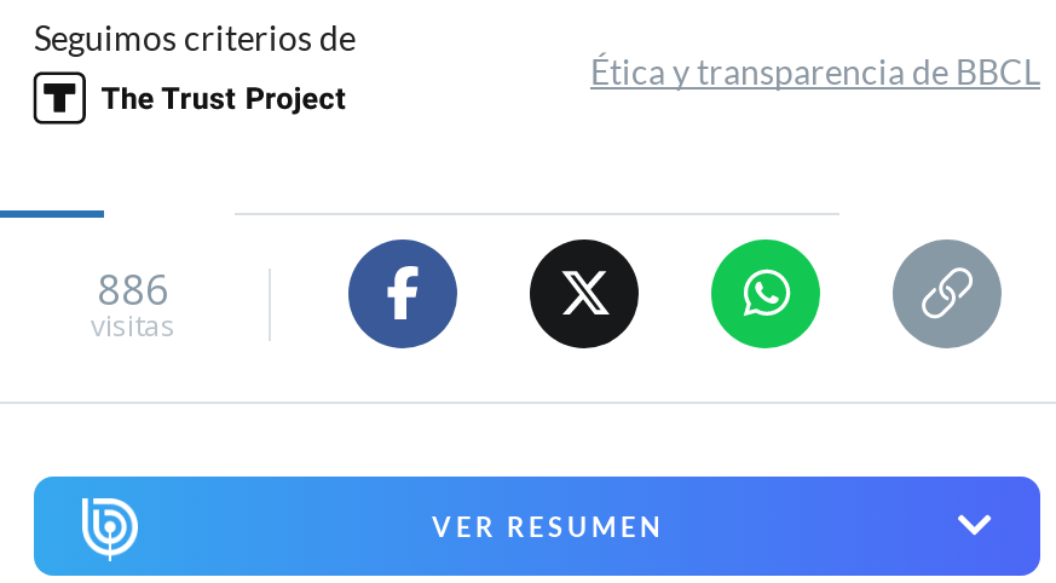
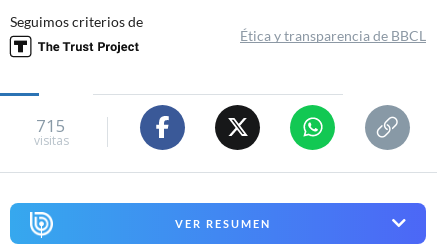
- 886
+ 715
